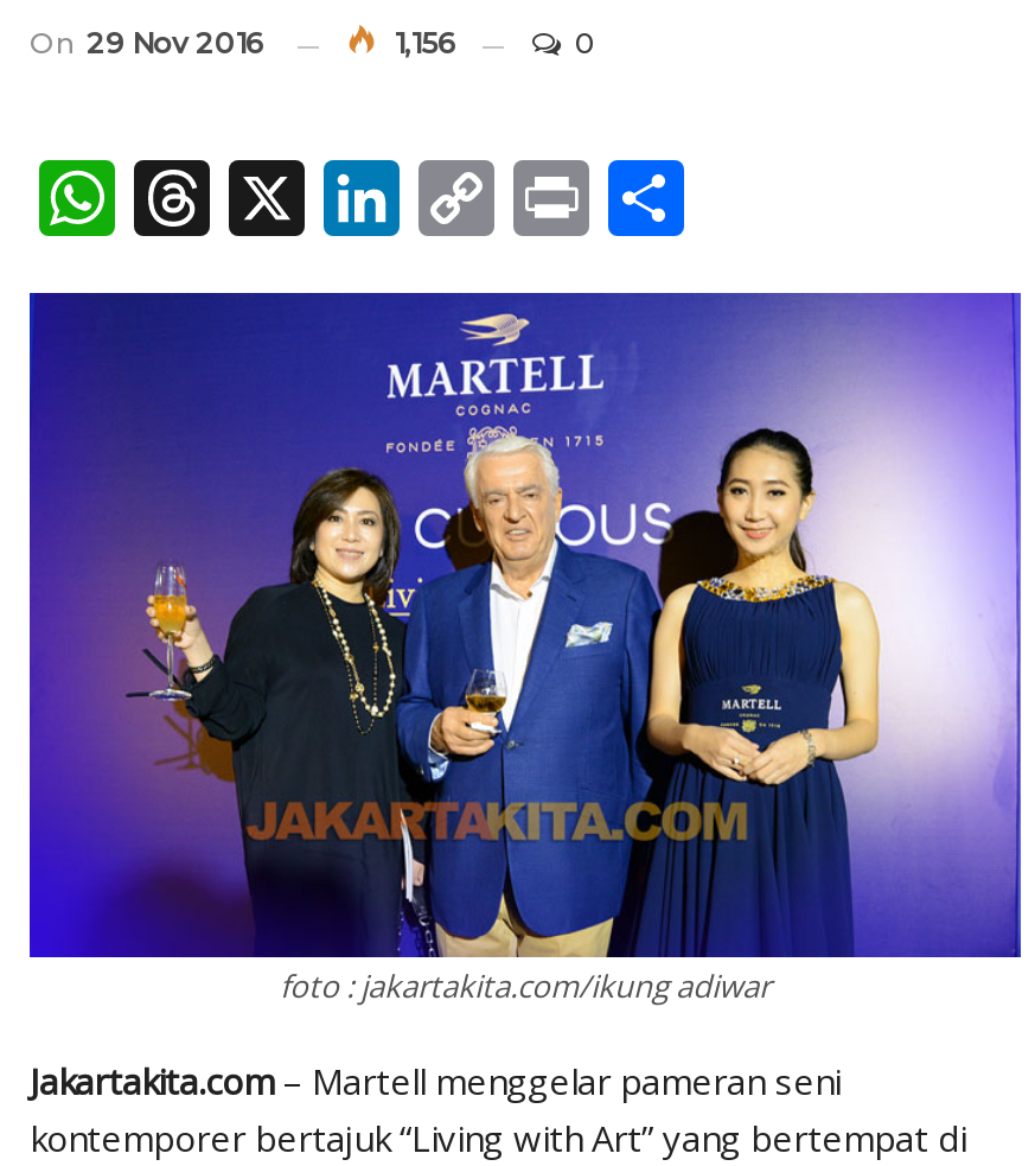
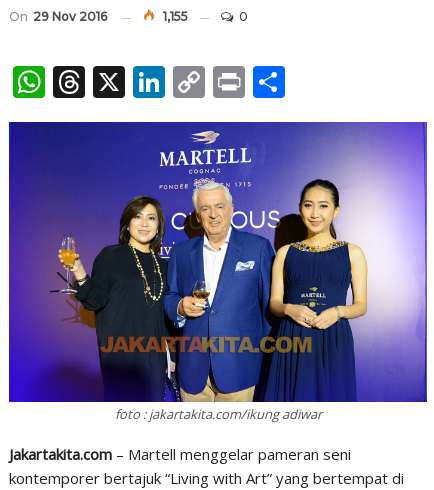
- 1,156
+ 1,155
